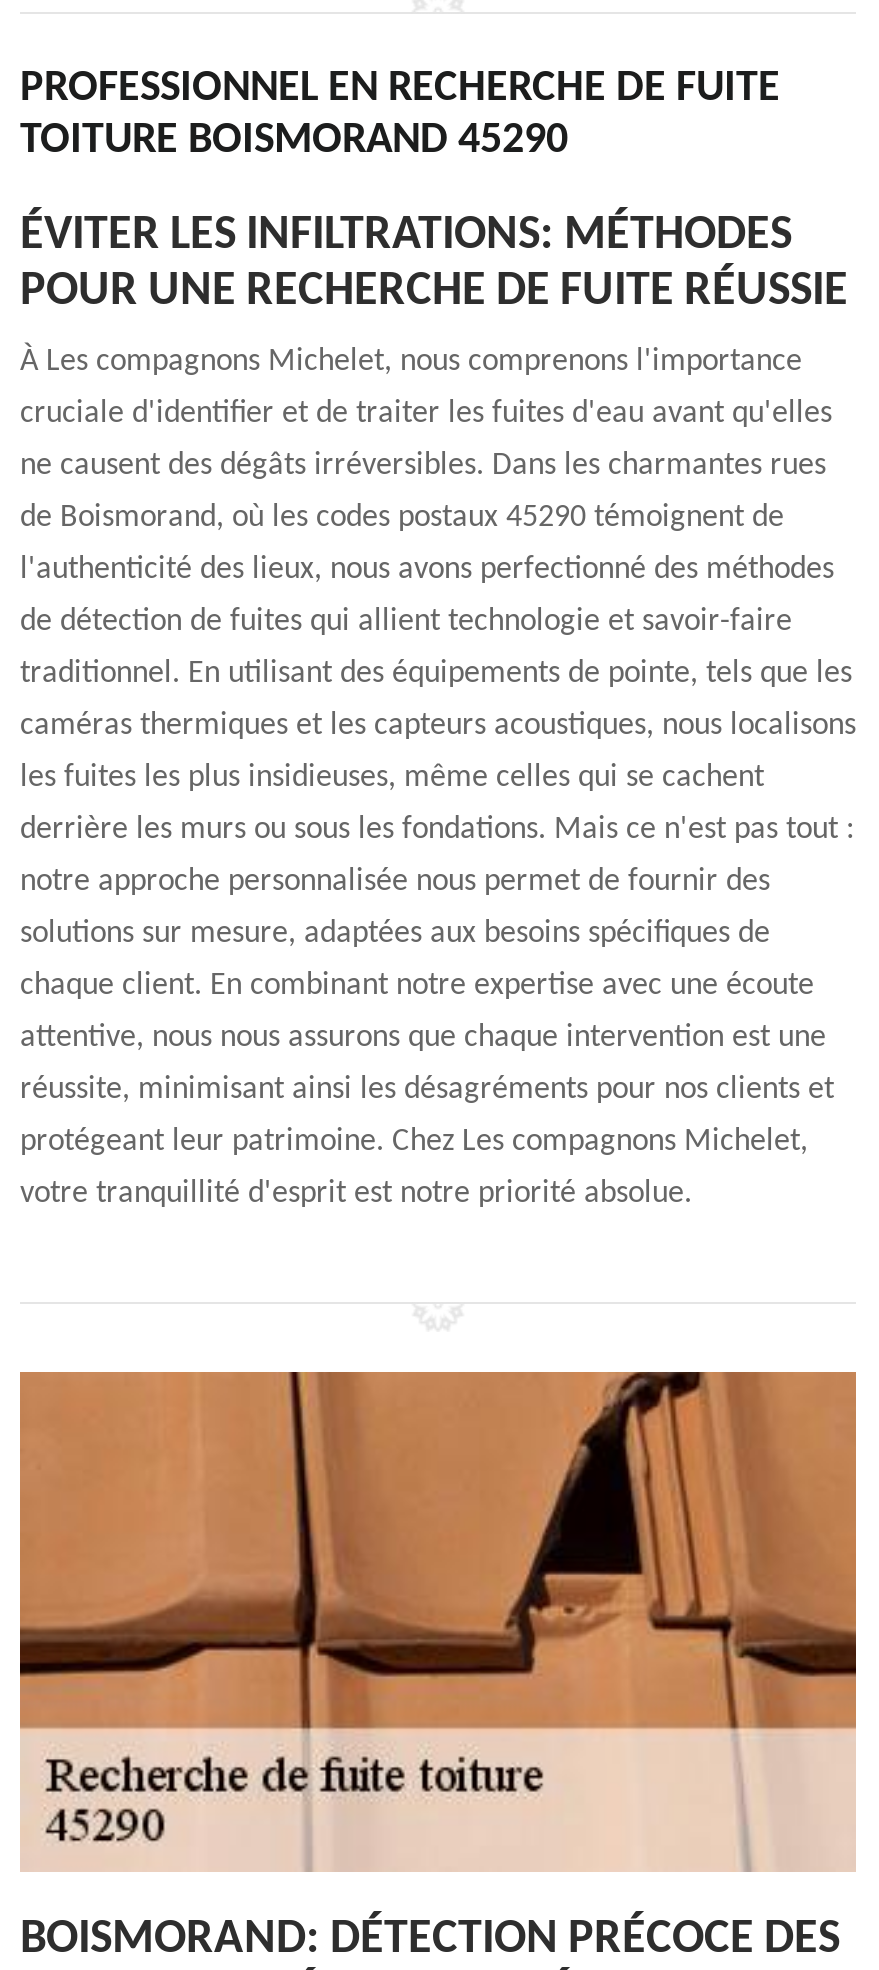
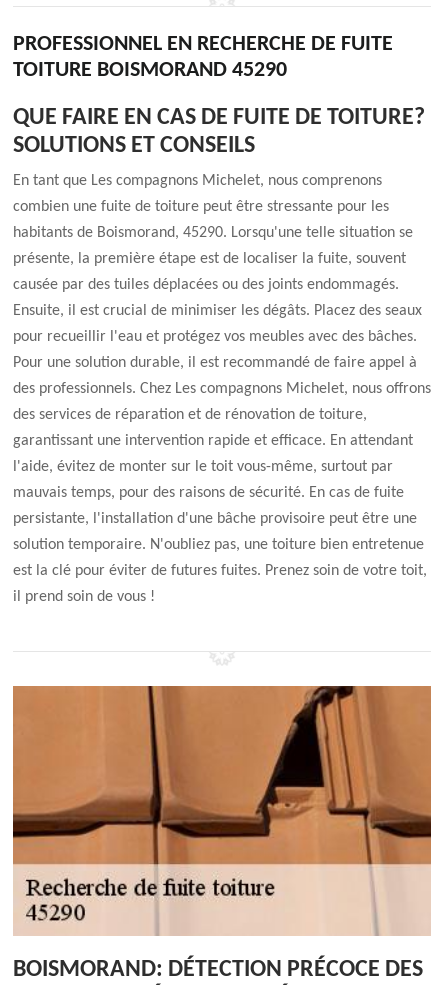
- ÉVITER LES INFILTRATIONS: MÉTHODES
- POUR UNE RECHERCHE DE FUITE RÉUSSIE
+ QUE FAIRE EN CAS DE FUITE DE TOITURE?
+ SOLUTIONS ET CONSEILS

- À Les compagnons Michelet, nous comprenons l'importance
+ En tant que Les compagnons Michelet, nous comprenons

- cruciale d'identifier et de traiter les fuites d'eau avant qu'elles
+ combien une fuite de toiture peut être stressante pour les

- ne causent des dégâts irréversibles. Dans les charmantes rues
+ habitants de Boismorand, 45290. Lorsqu'une telle situation se

- de Boismorand, où les codes postaux 45290 témoignent de
+ présente, la première étape est de localiser la fuite, souvent

- l'authenticité des lieux, nous avons perfectionné des méthodes
+ causée par des tuiles déplacées ou des joints endommagés.

- de détection de fuites qui allient technologie et savoir-faire
+ Ensuite, il est crucial de minimiser les dégâts. Placez des seaux

- traditionnel. En utilisant des équipements de pointe, tels que les
+ pour recueillir l'eau et protégez vos meubles avec des bâches.

- caméras thermiques et les capteurs acoustiques, nous localisons
+ Pour une solution durable, il est recommandé de faire appel à

- les fuites les plus insidieuses, même celles qui se cachent
+ des professionnels. Chez Les compagnons Michelet, nous offrons

- derrière les murs ou sous les fondations. Mais ce n'est pas tout :
+ des services de réparation et de rénovation de toiture,

- notre approche personnalisée nous permet de fournir des
+ garantissant une intervention rapide et efficace. En attendant

- solutions sur mesure, adaptées aux besoins spécifiques de
+ l'aide, évitez de monter sur le toit vous-même, surtout par

- chaque client. En combinant notre expertise avec une écoute
+ mauvais temps, pour des raisons de sécurité. En cas de fuite

- attentive, nous nous assurons que chaque intervention est une
+ persistante, l'installation d'une bâche provisoire peut être une

- réussite, minimisant ainsi les désagréments pour nos clients et
+ solution temporaire. N'oubliez pas, une toiture bien entretenue

- protégeant leur patrimoine. Chez Les compagnons Michelet,
+ est la clé pour éviter de futures fuites. Prenez soin de votre toit,

- votre tranquillité d'esprit est notre priorité absolue.
+ il prend soin de vous !
